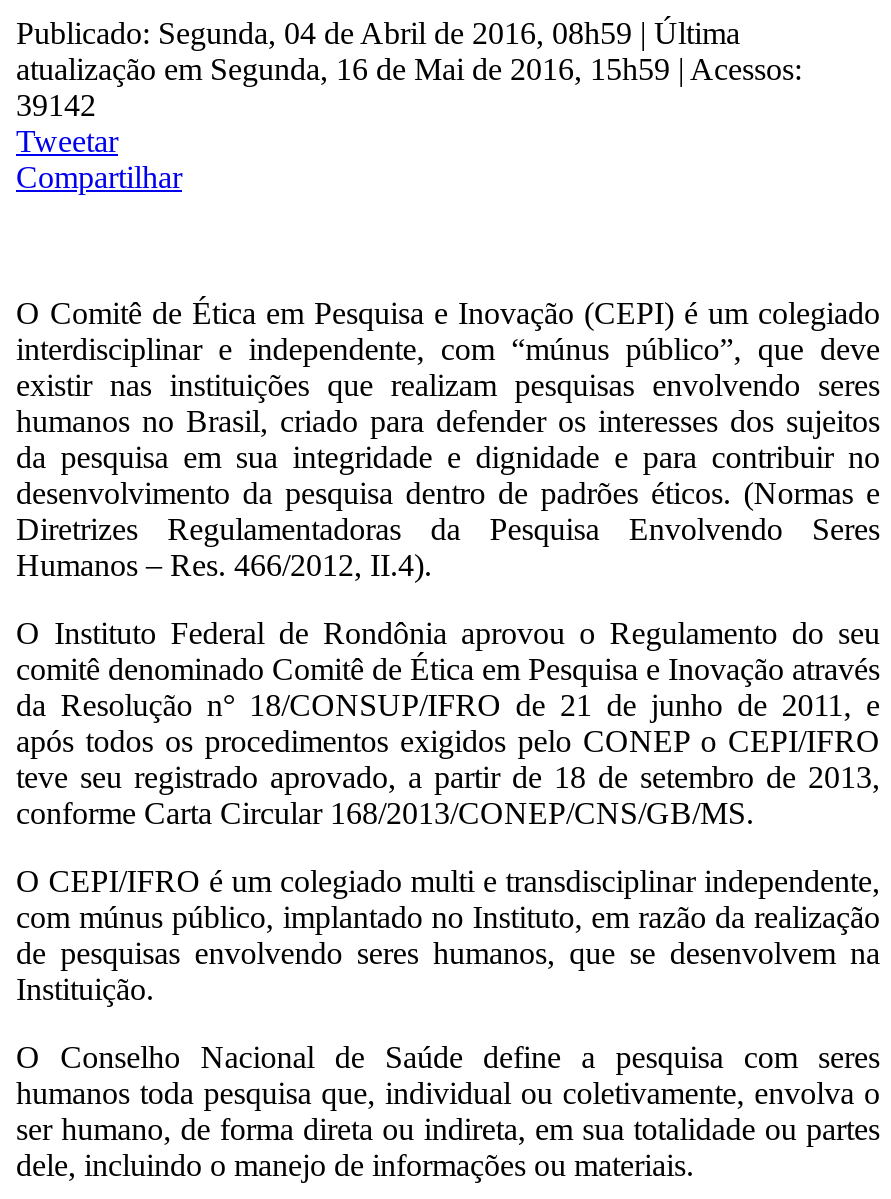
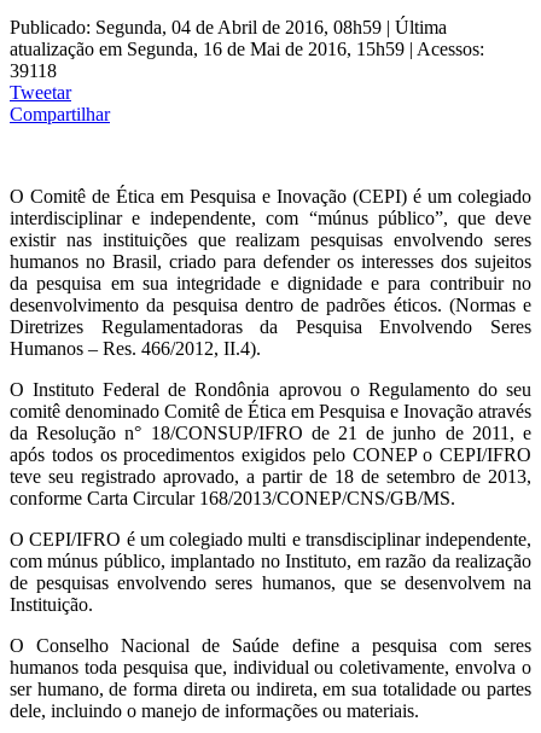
- 39142
+ 39118
